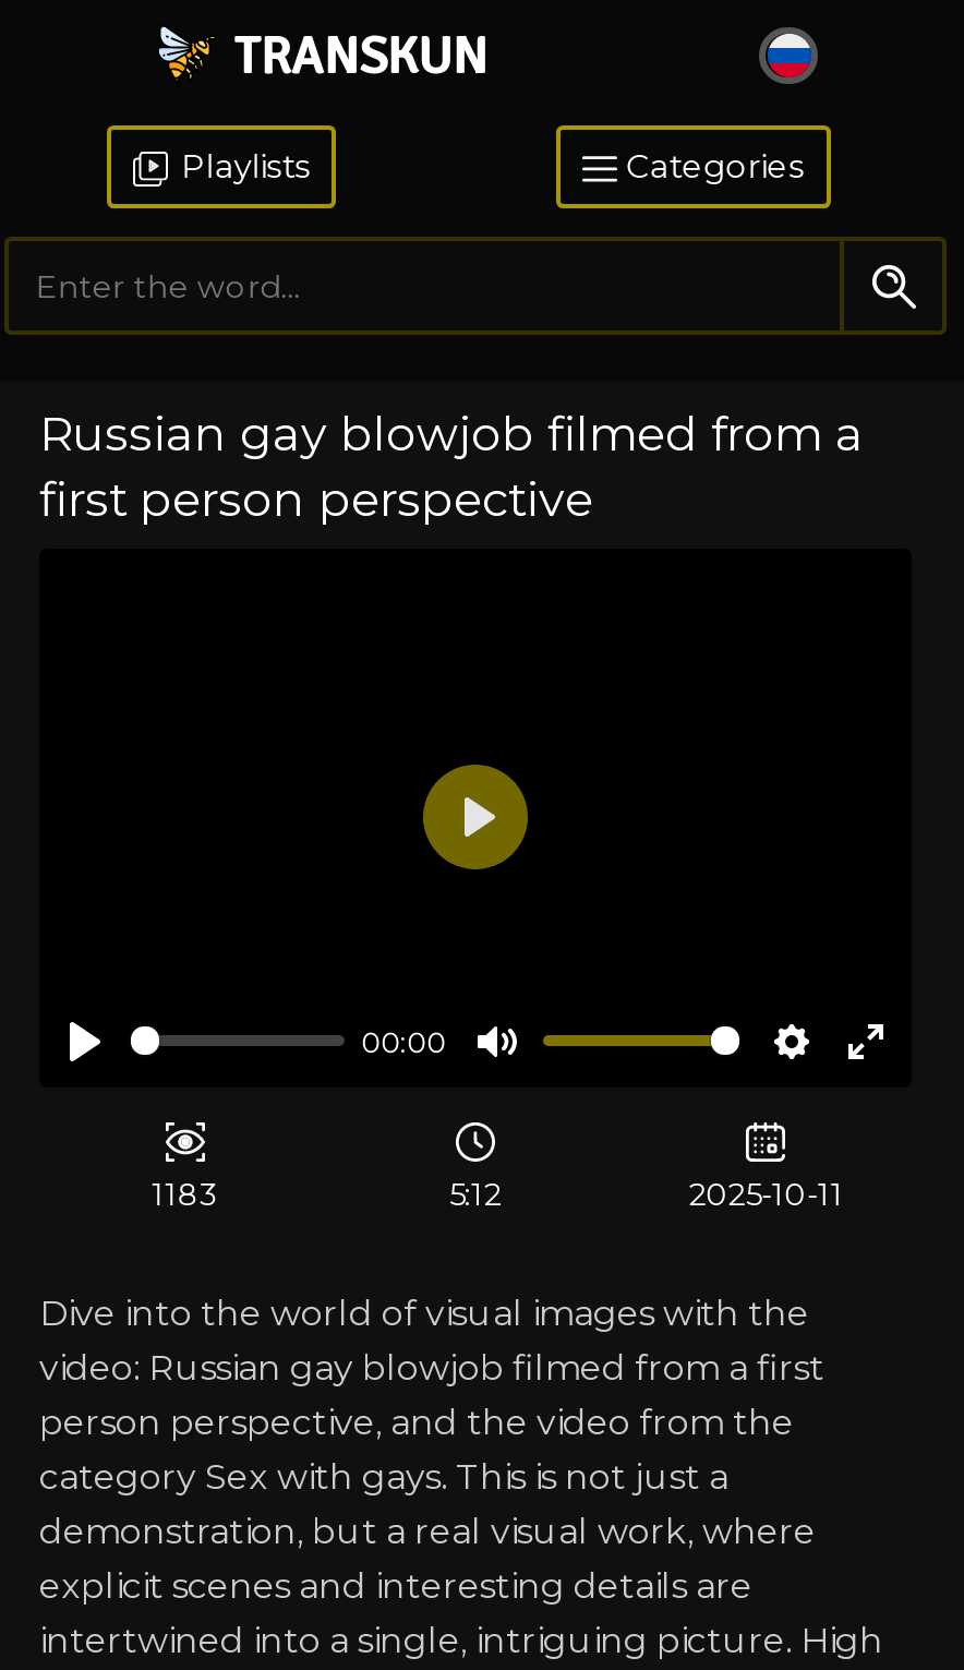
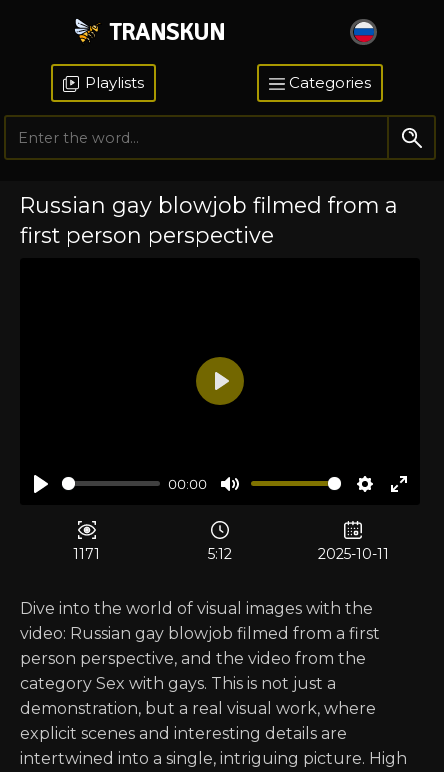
- 1183
+ 1171
